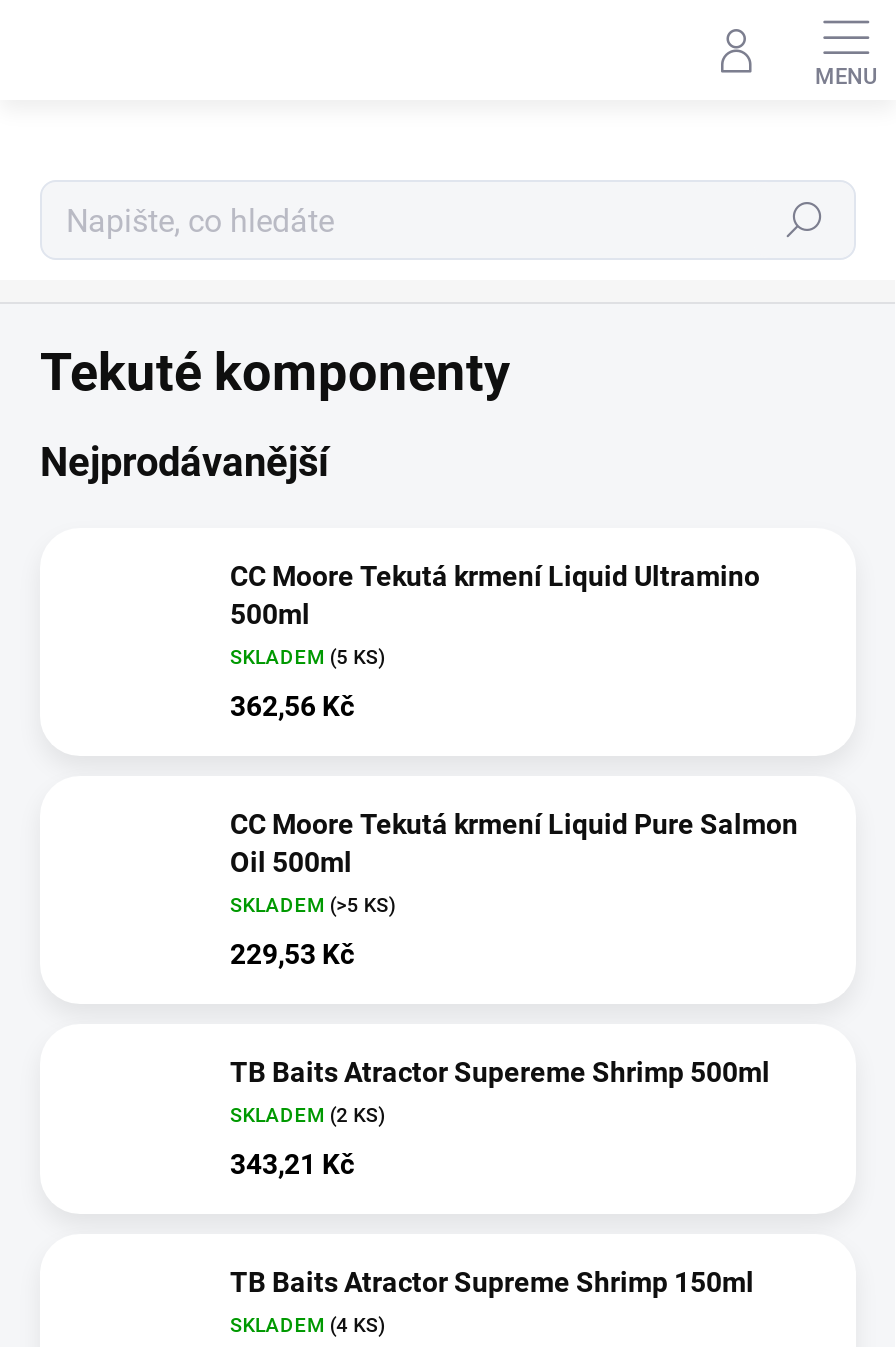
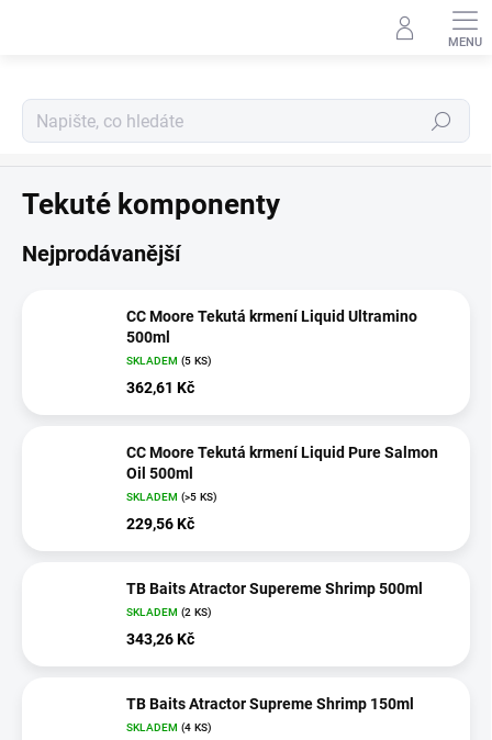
- 362,56 Kč
+ 362,61 Kč

- 229,53 Kč
+ 229,56 Kč

- 343,21 Kč
+ 343,26 Kč
